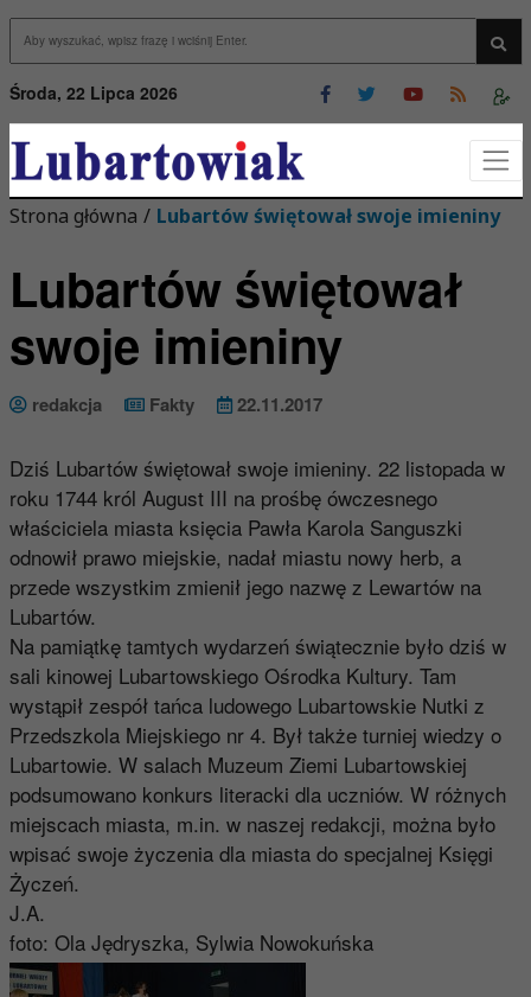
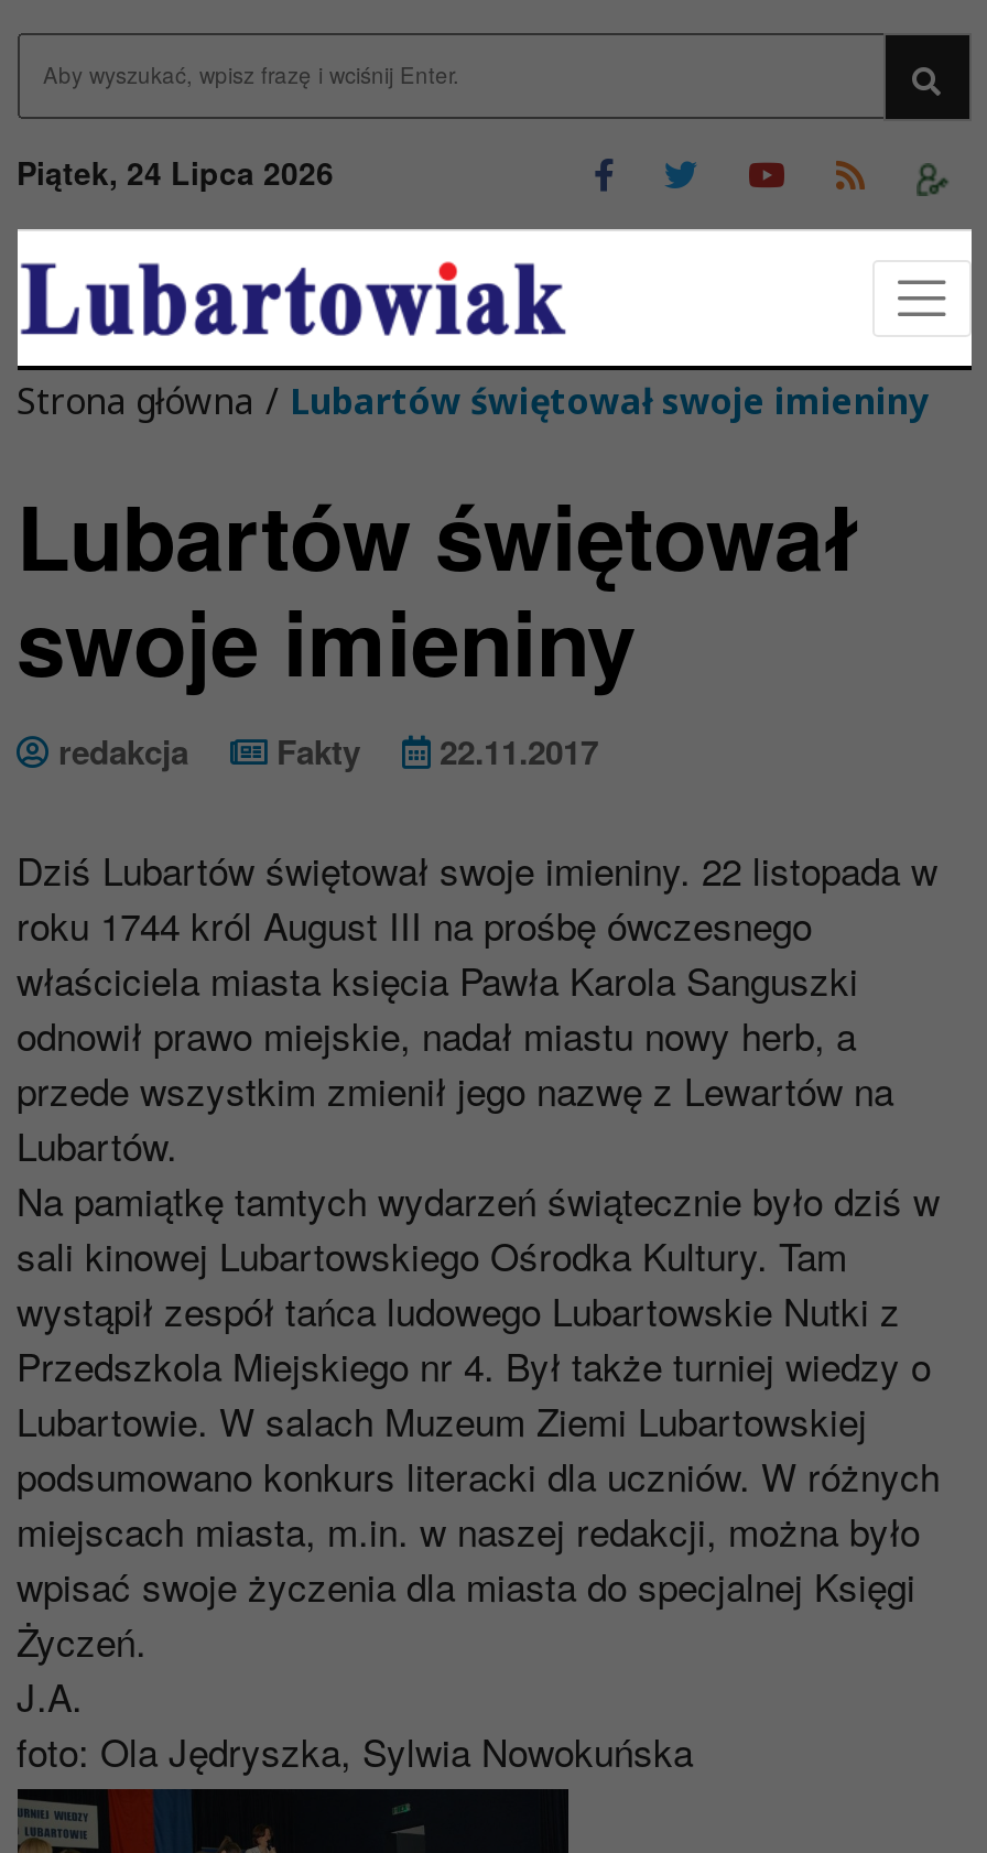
- Środa, 22 Lipca 2026
+ Piątek, 24 Lipca 2026
